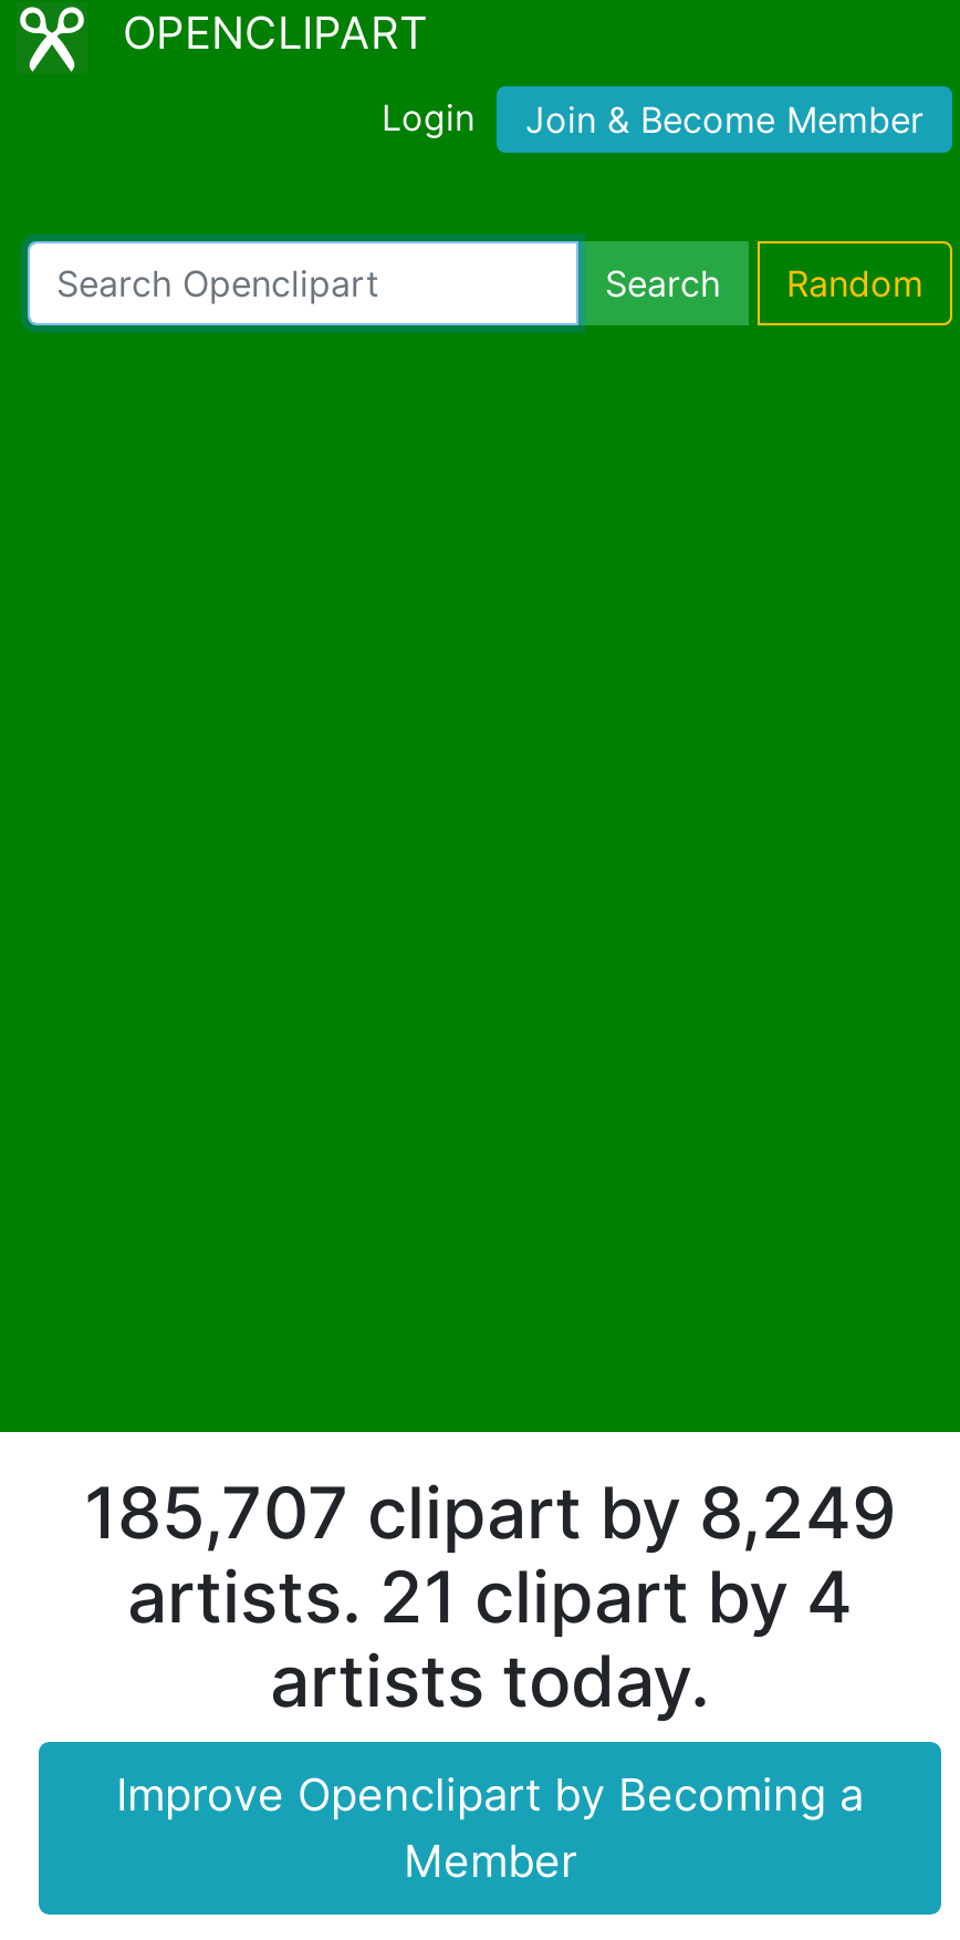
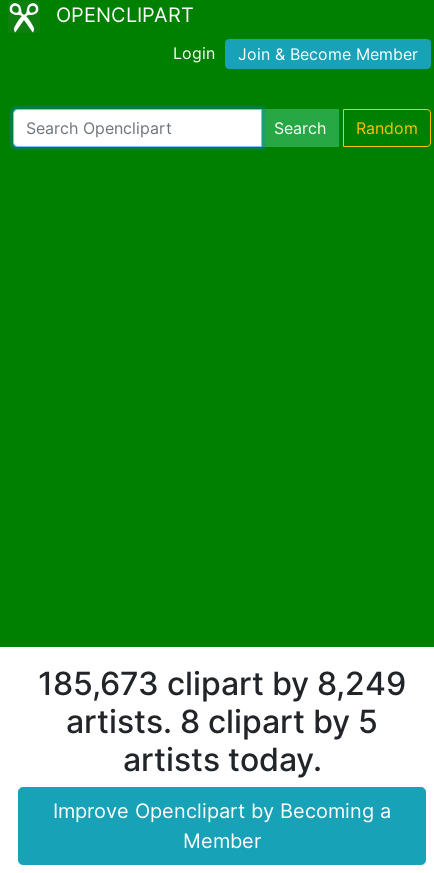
- 185,707 clipart by 8,249
+ 185,673 clipart by 8,249

- artists. 21 clipart by 4
+ artists. 8 clipart by 5
